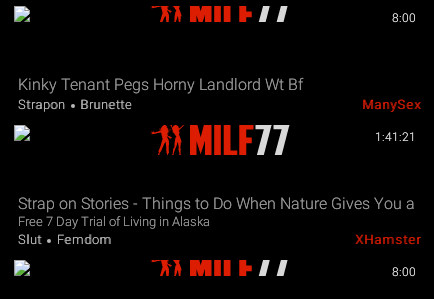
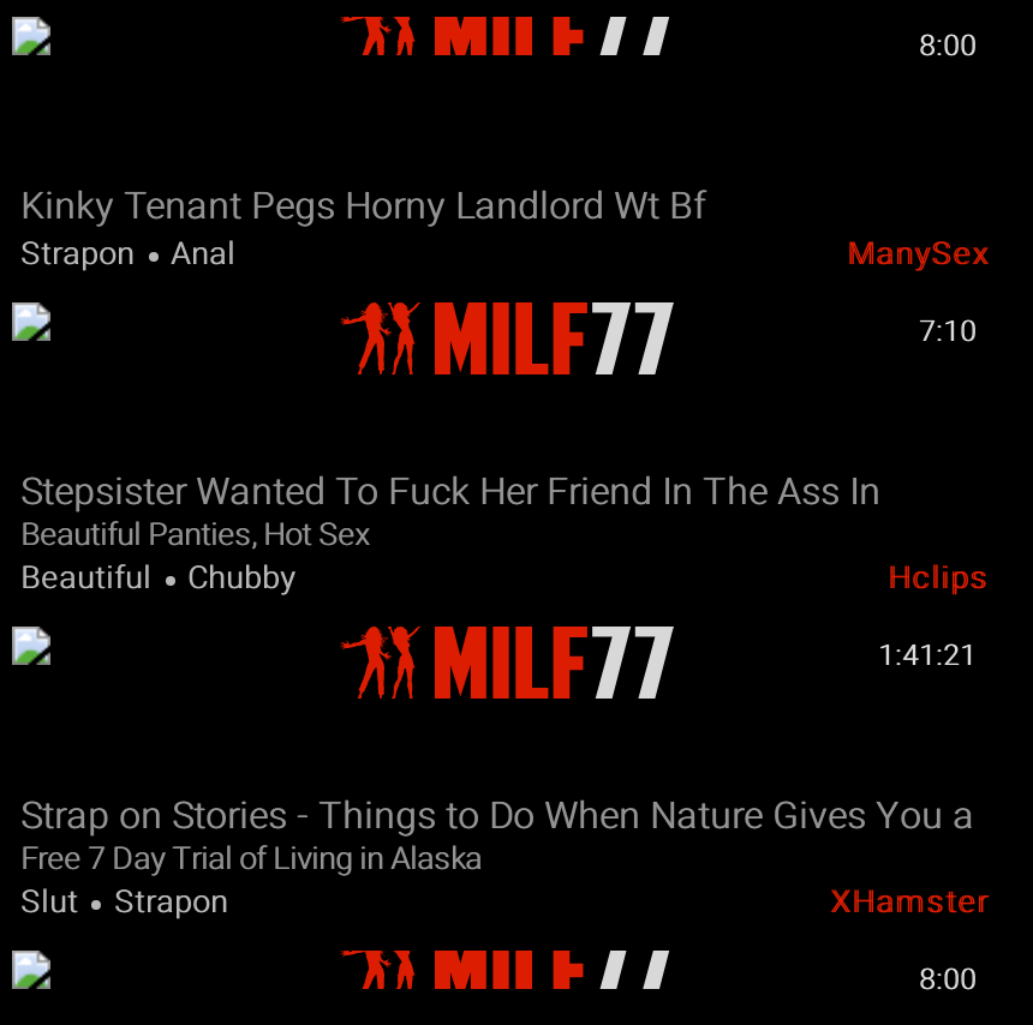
- Strapon Brunette
+ Strapon Anal

+ Stepsister Wanted To Fuck Her Friend In The Ass In
+ Beautiful Panties, Hot Sex
+ Beautiful Chubby
+ Hclips

+ 7:10

- Slut Femdom
+ Slut Strapon
